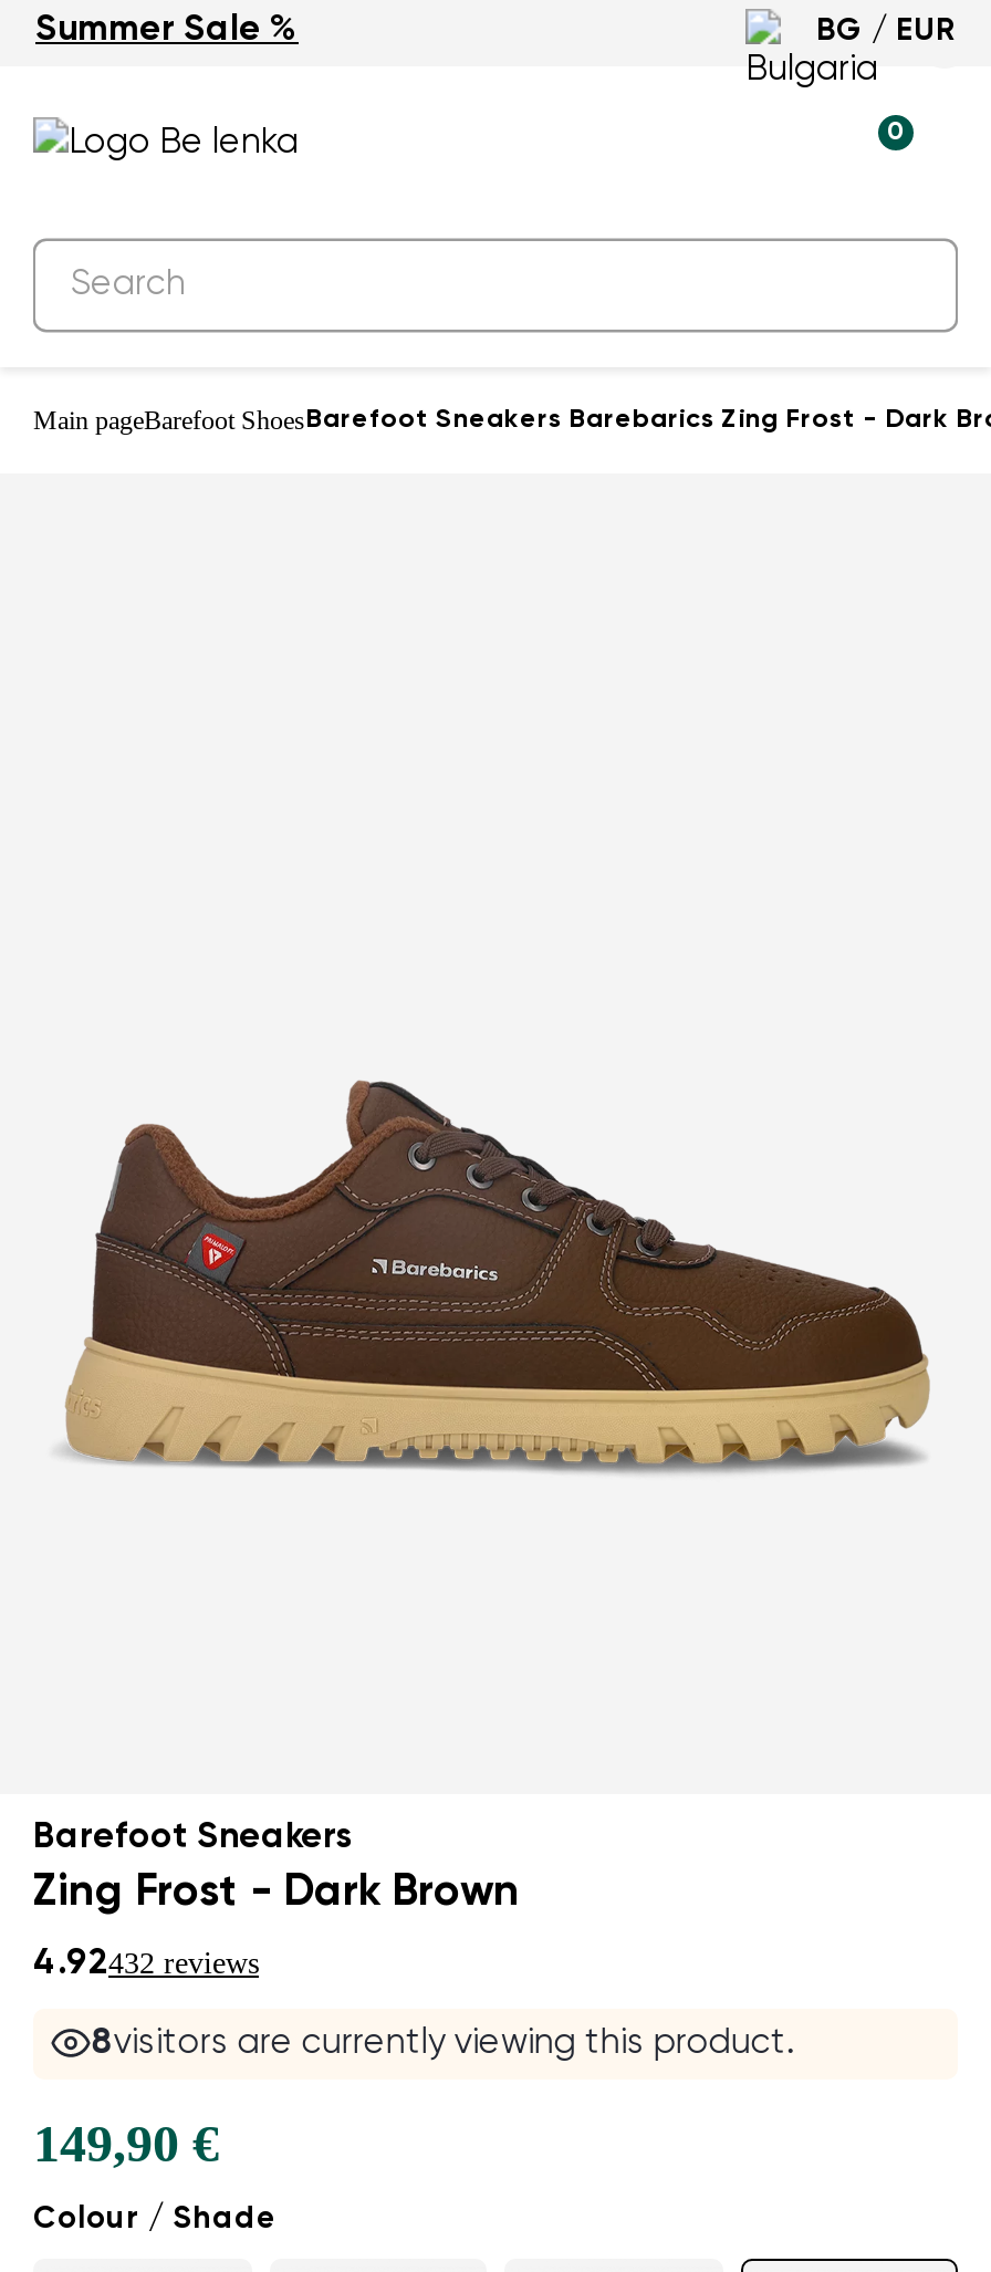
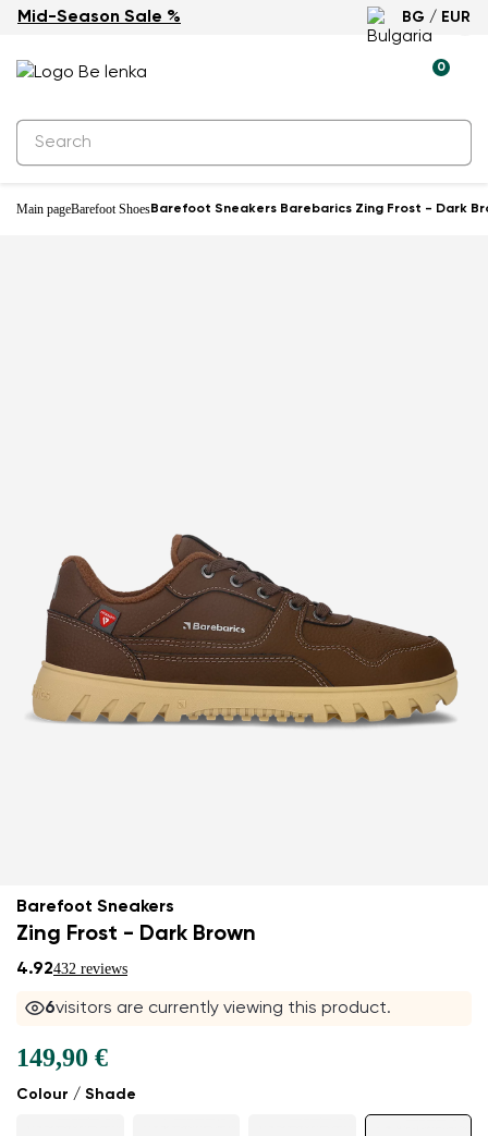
- Summer Sale %
+ Mid-Season Sale %

- 8visitors are currently viewing this product.
+ 6visitors are currently viewing this product.
